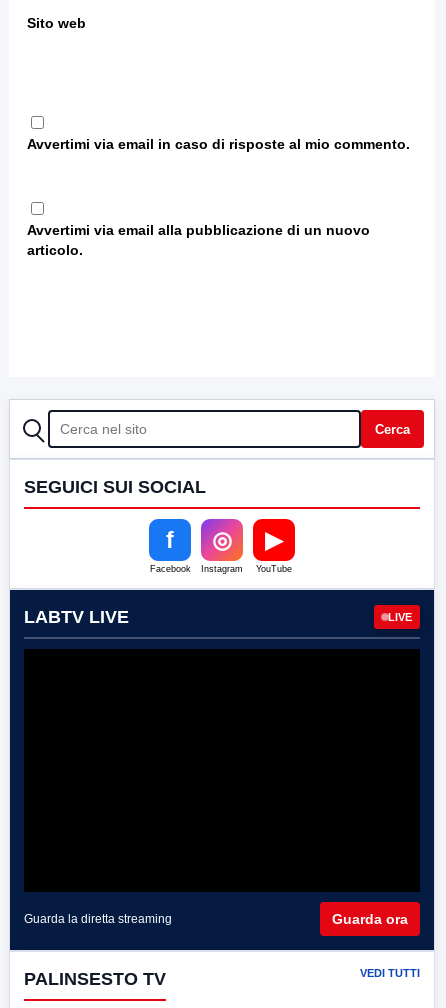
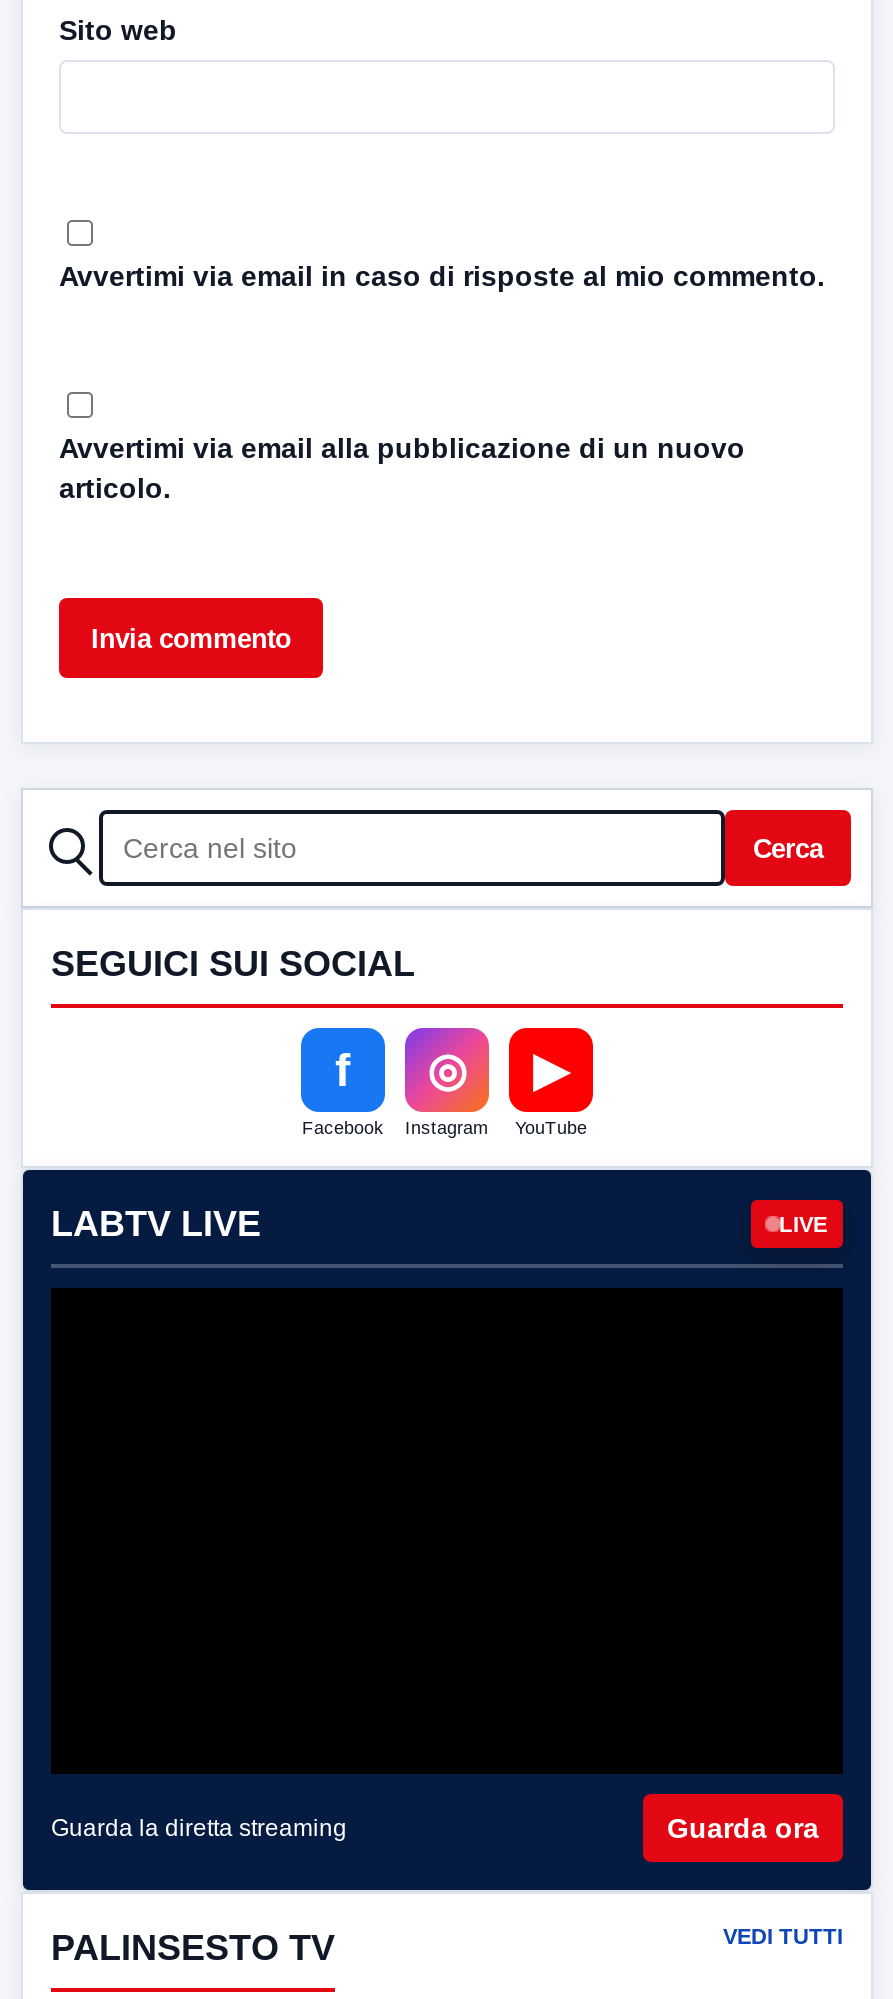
+ [image]
